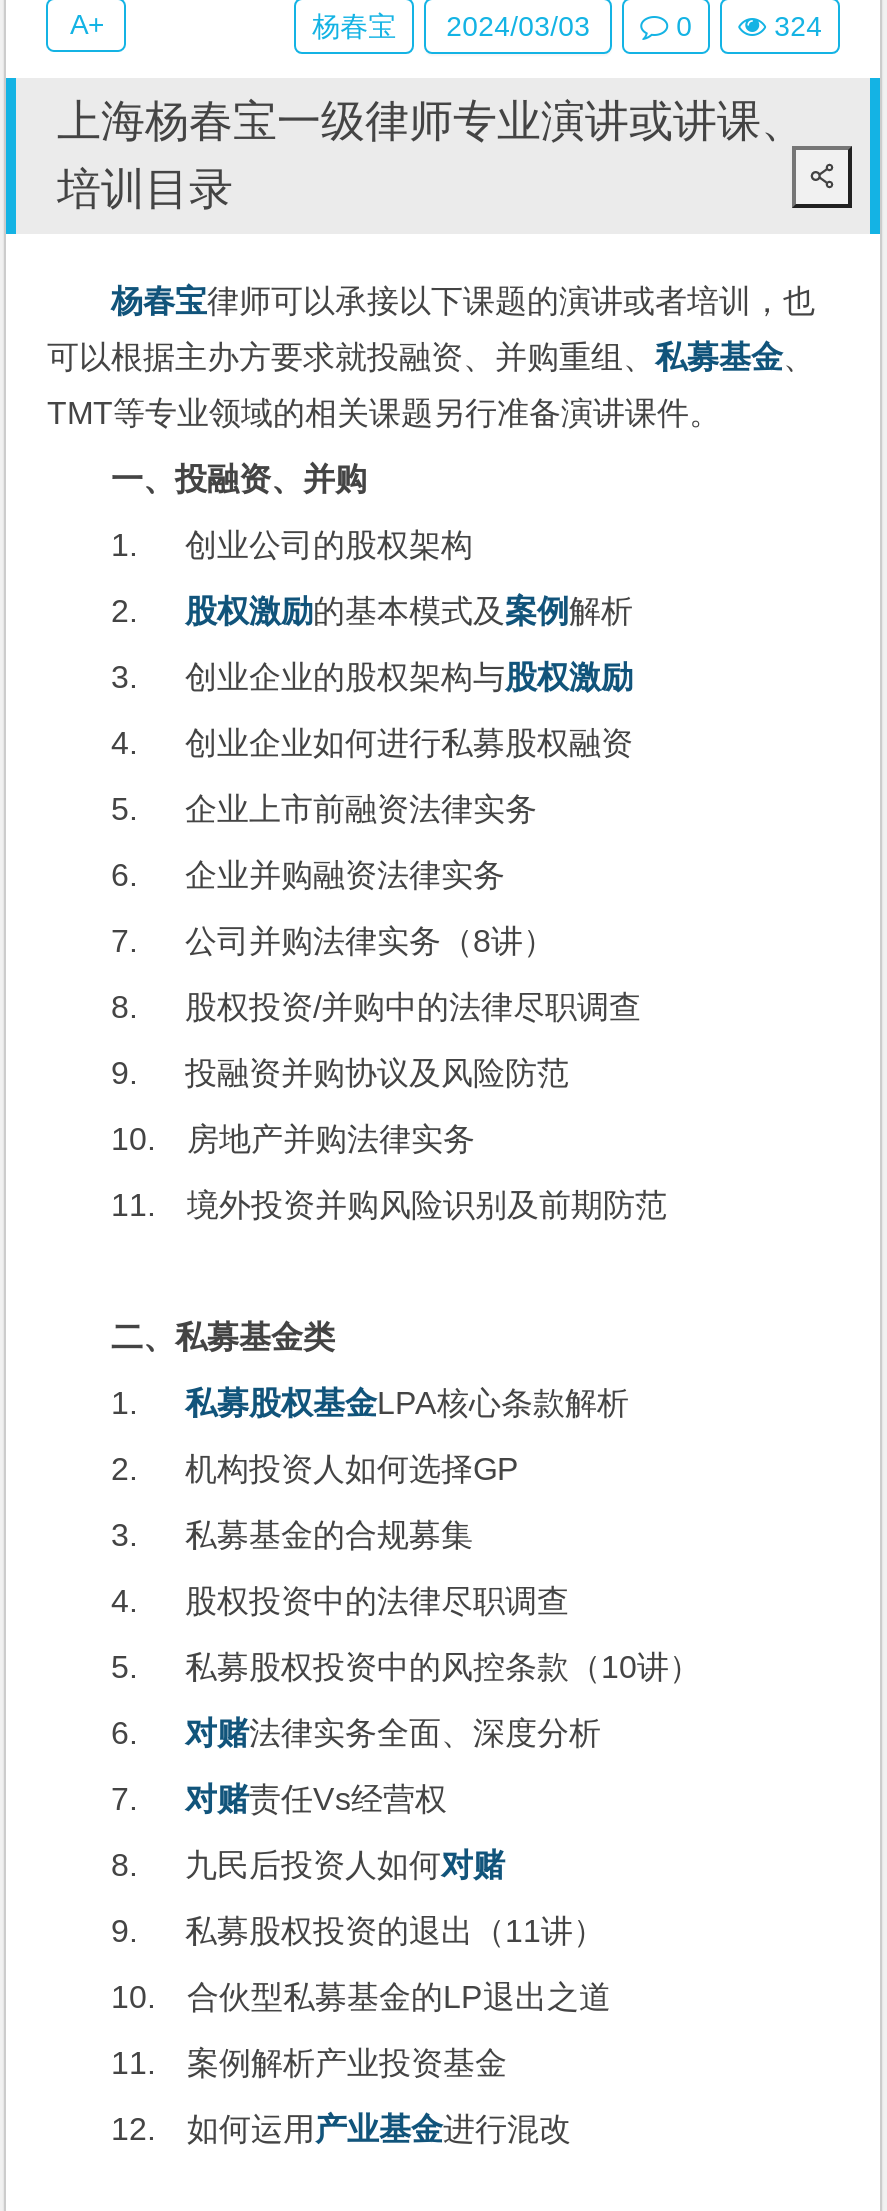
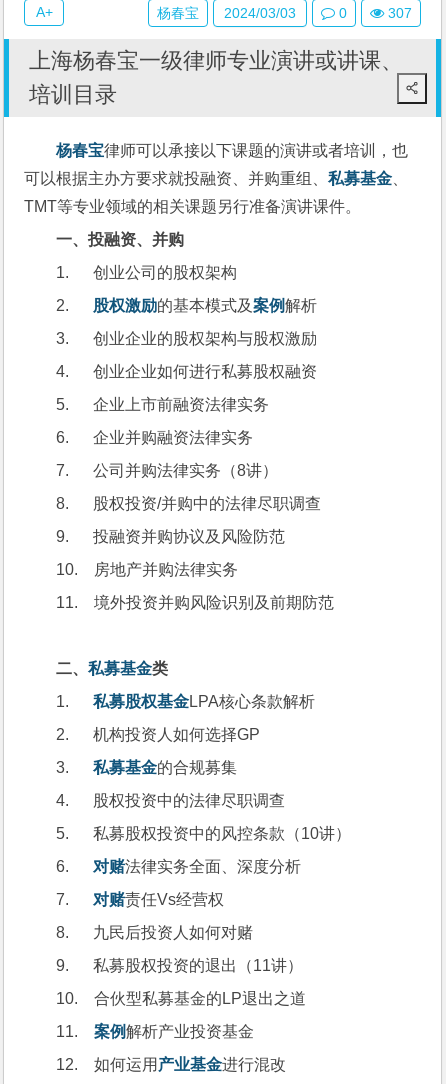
- 324
+ 307

- 3. 私募基金的合规募集
+ 3.私募基金的合规募集

- 11. 案例解析产业投资基金
+ 11.案例解析产业投资基金
